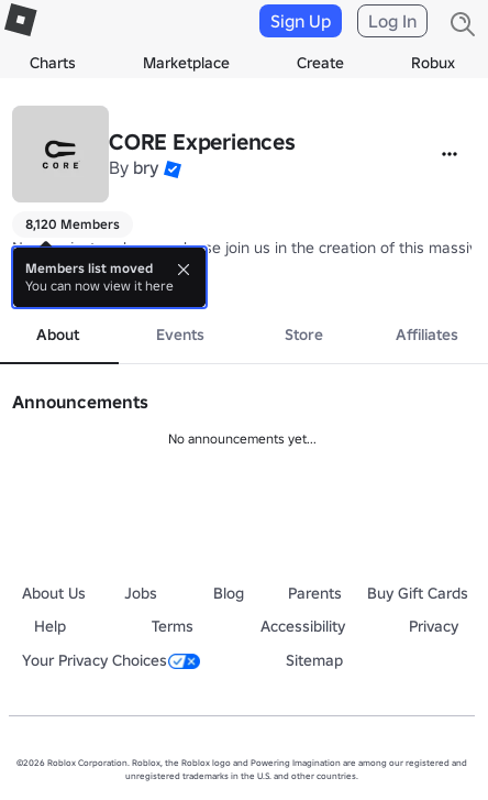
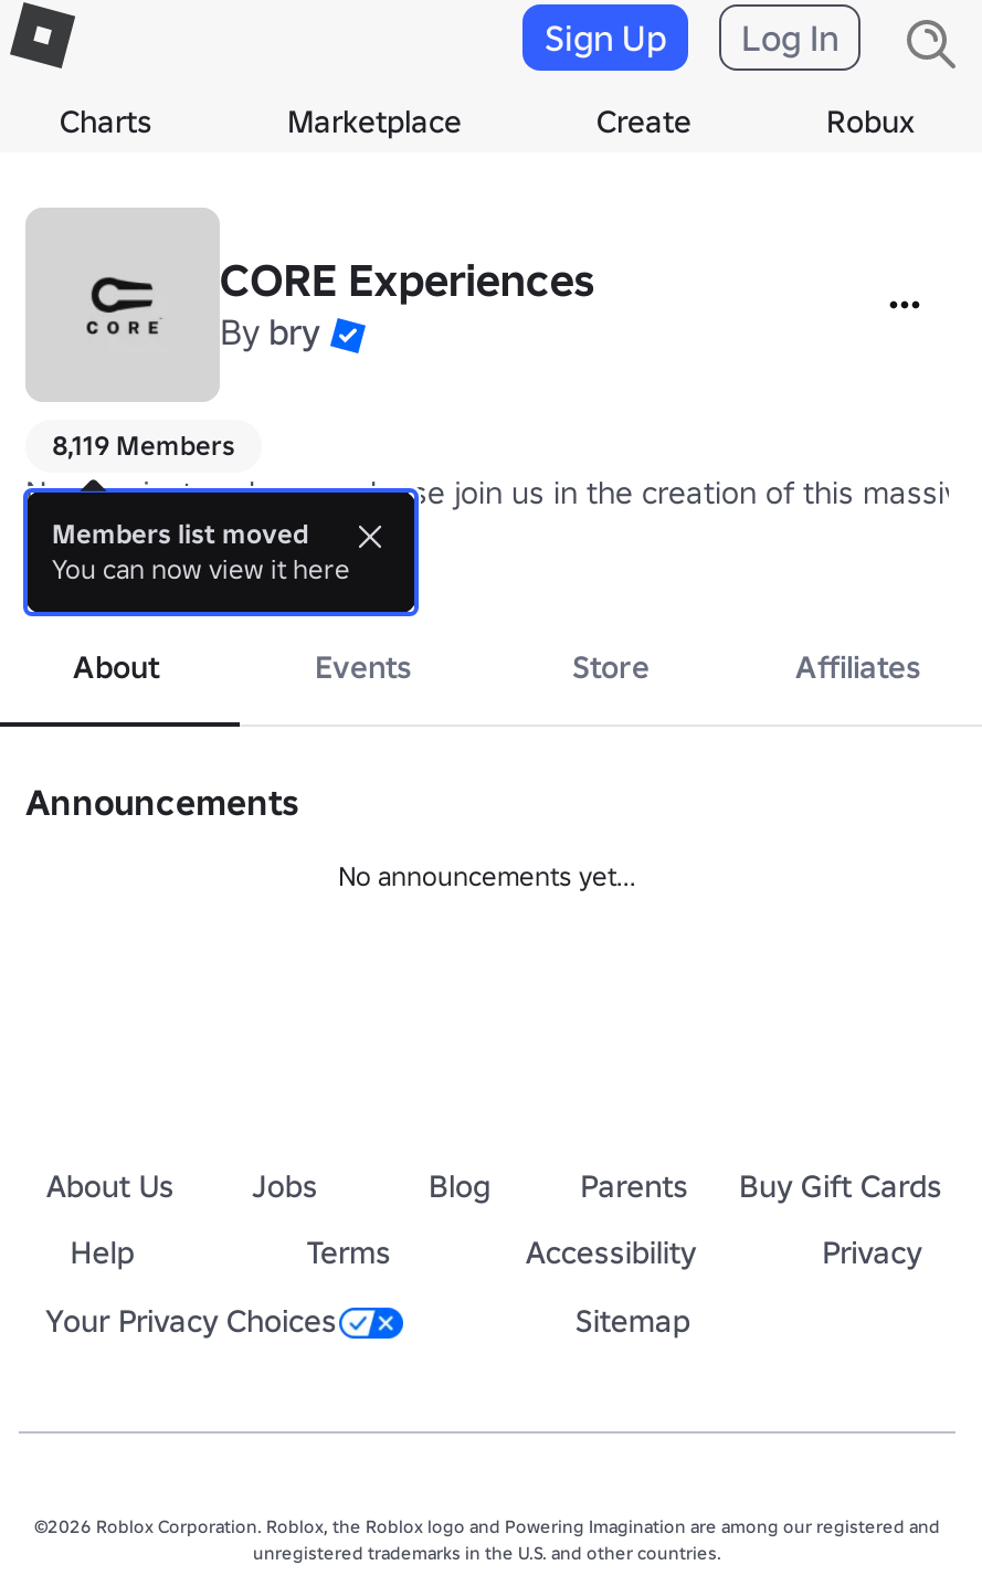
- 8,120 Members
+ 8,119 Members
